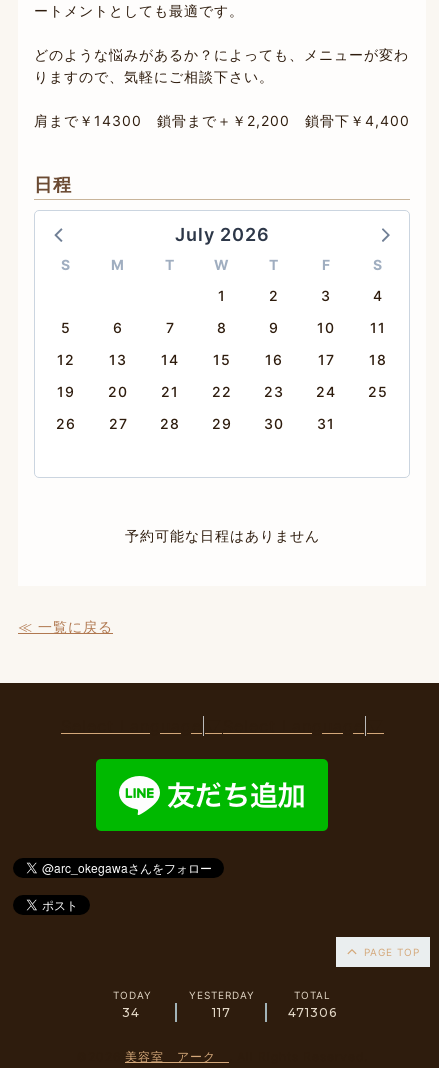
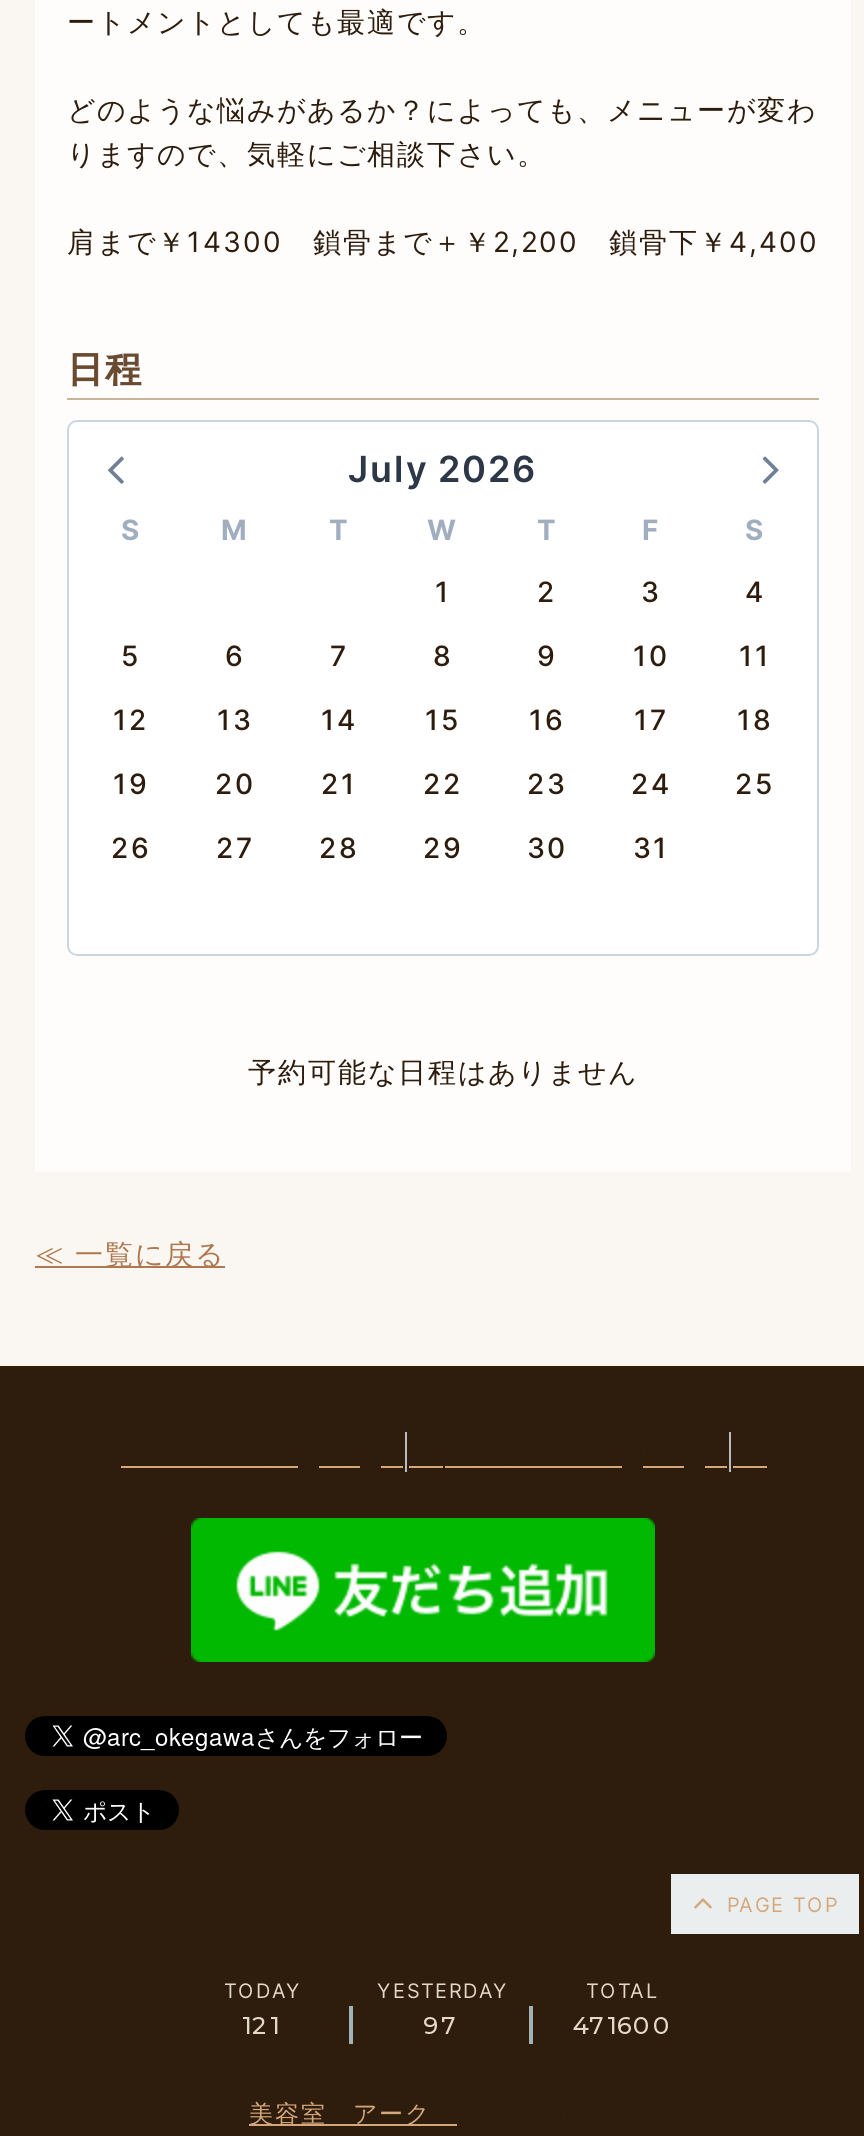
- 34
+ 121

- 117
+ 97

- 471306
+ 471600
